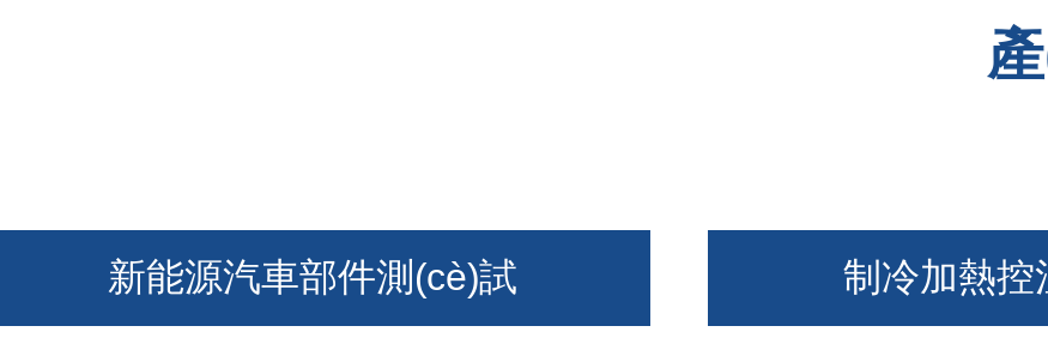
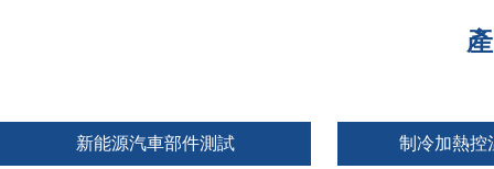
- 新能源汽車部件測(cè)試
+ 新能源汽車部件測試
